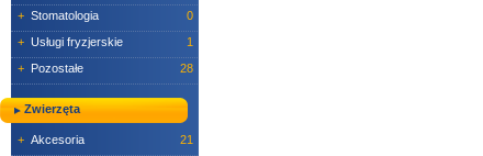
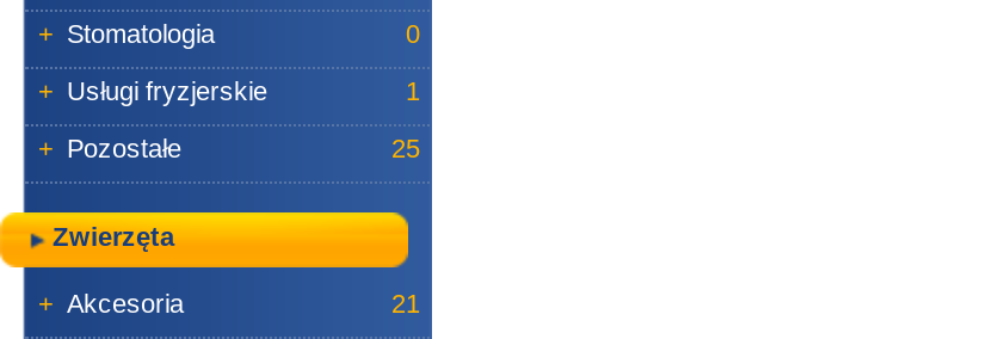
- 28
+ 25
